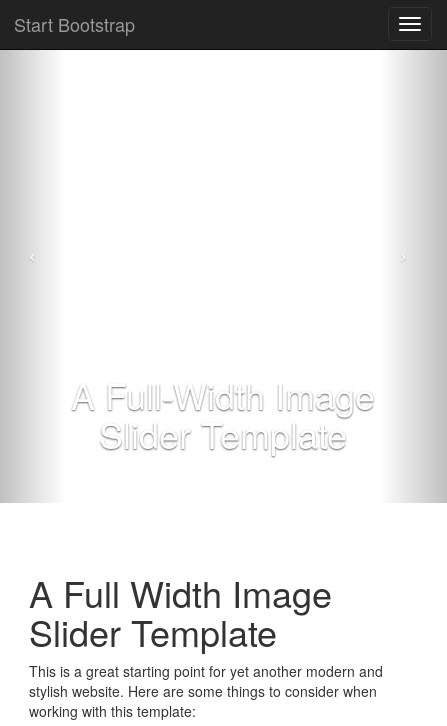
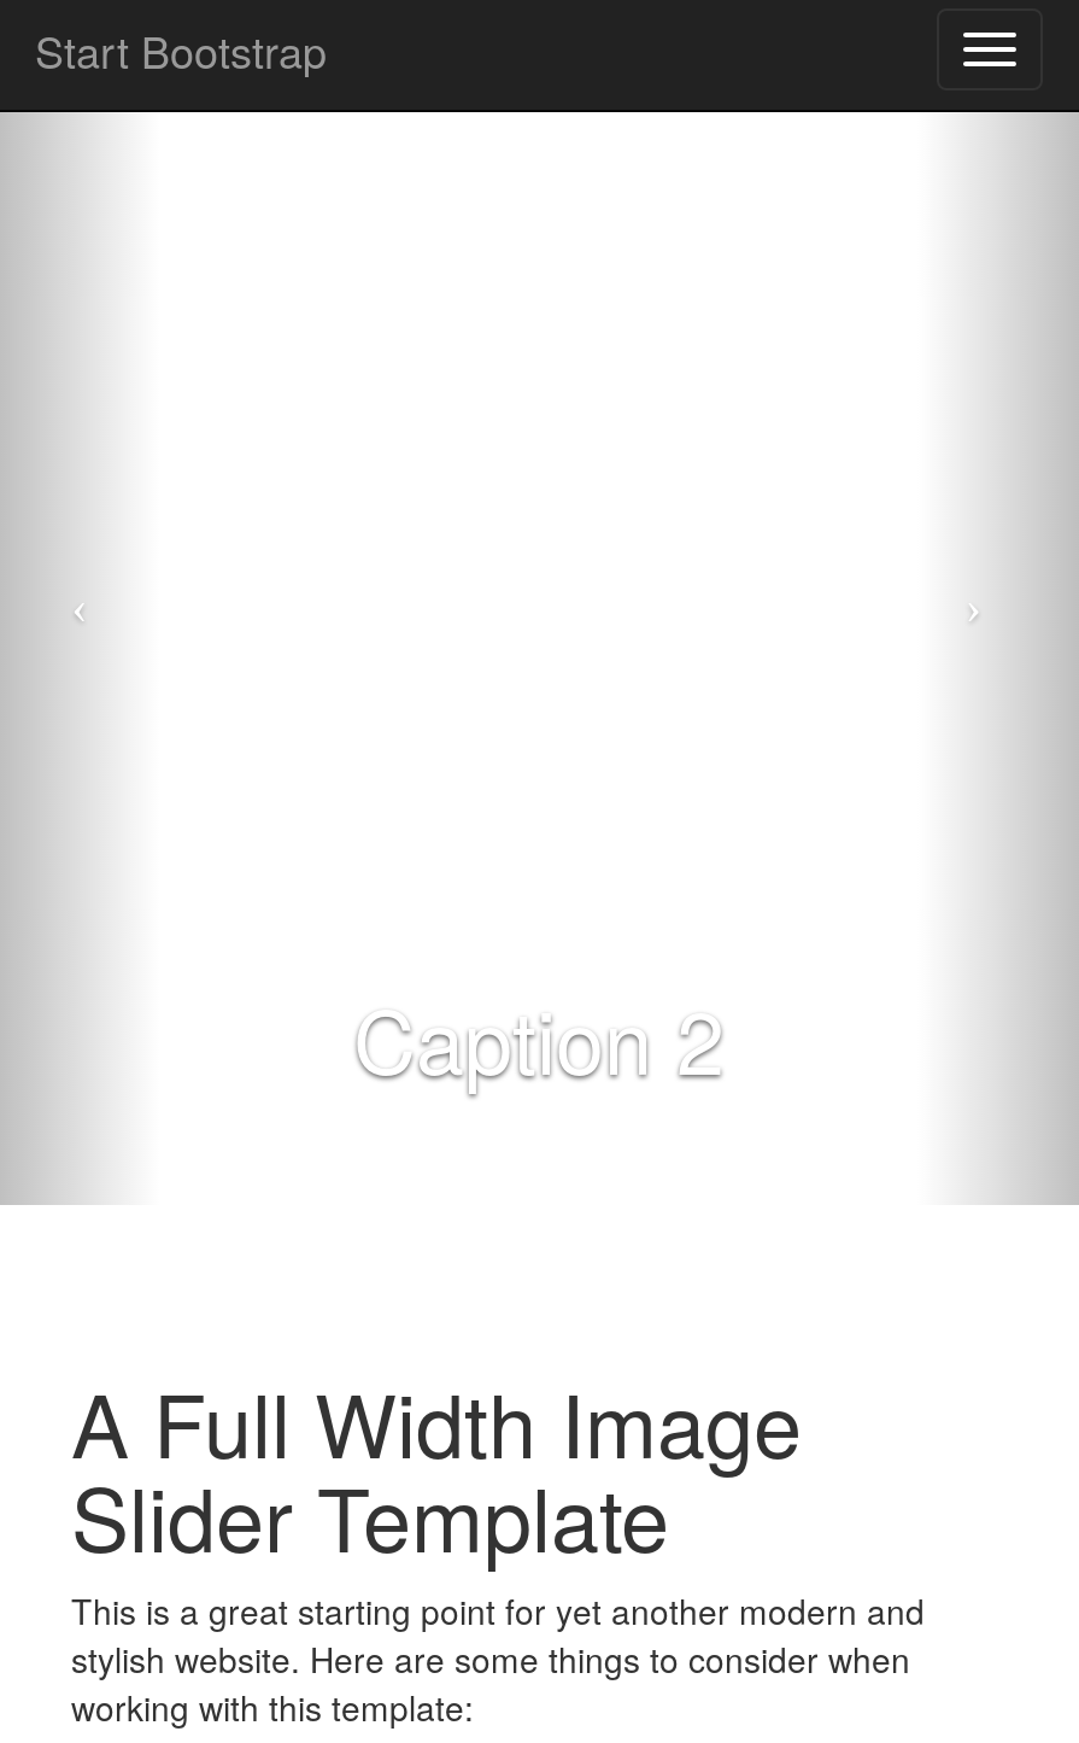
- A Full-Width Image
- Slider Template
+ Caption 2
